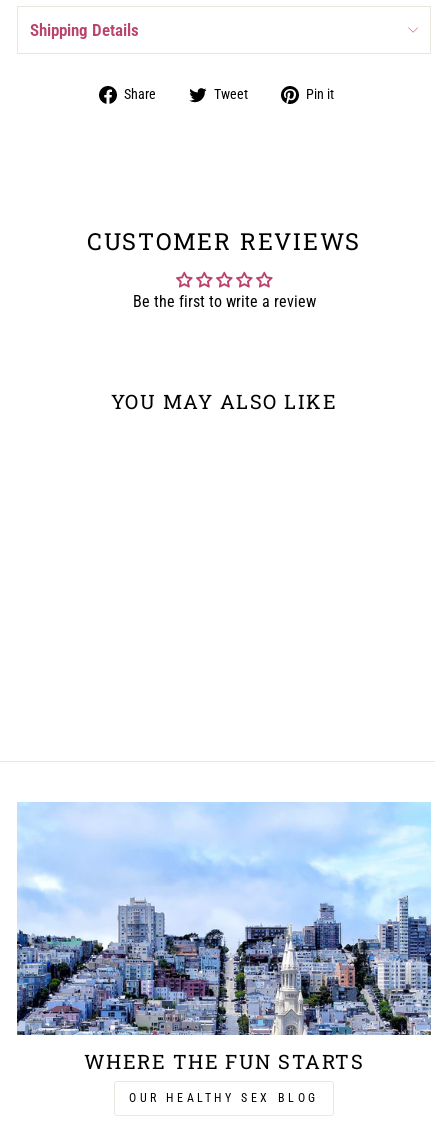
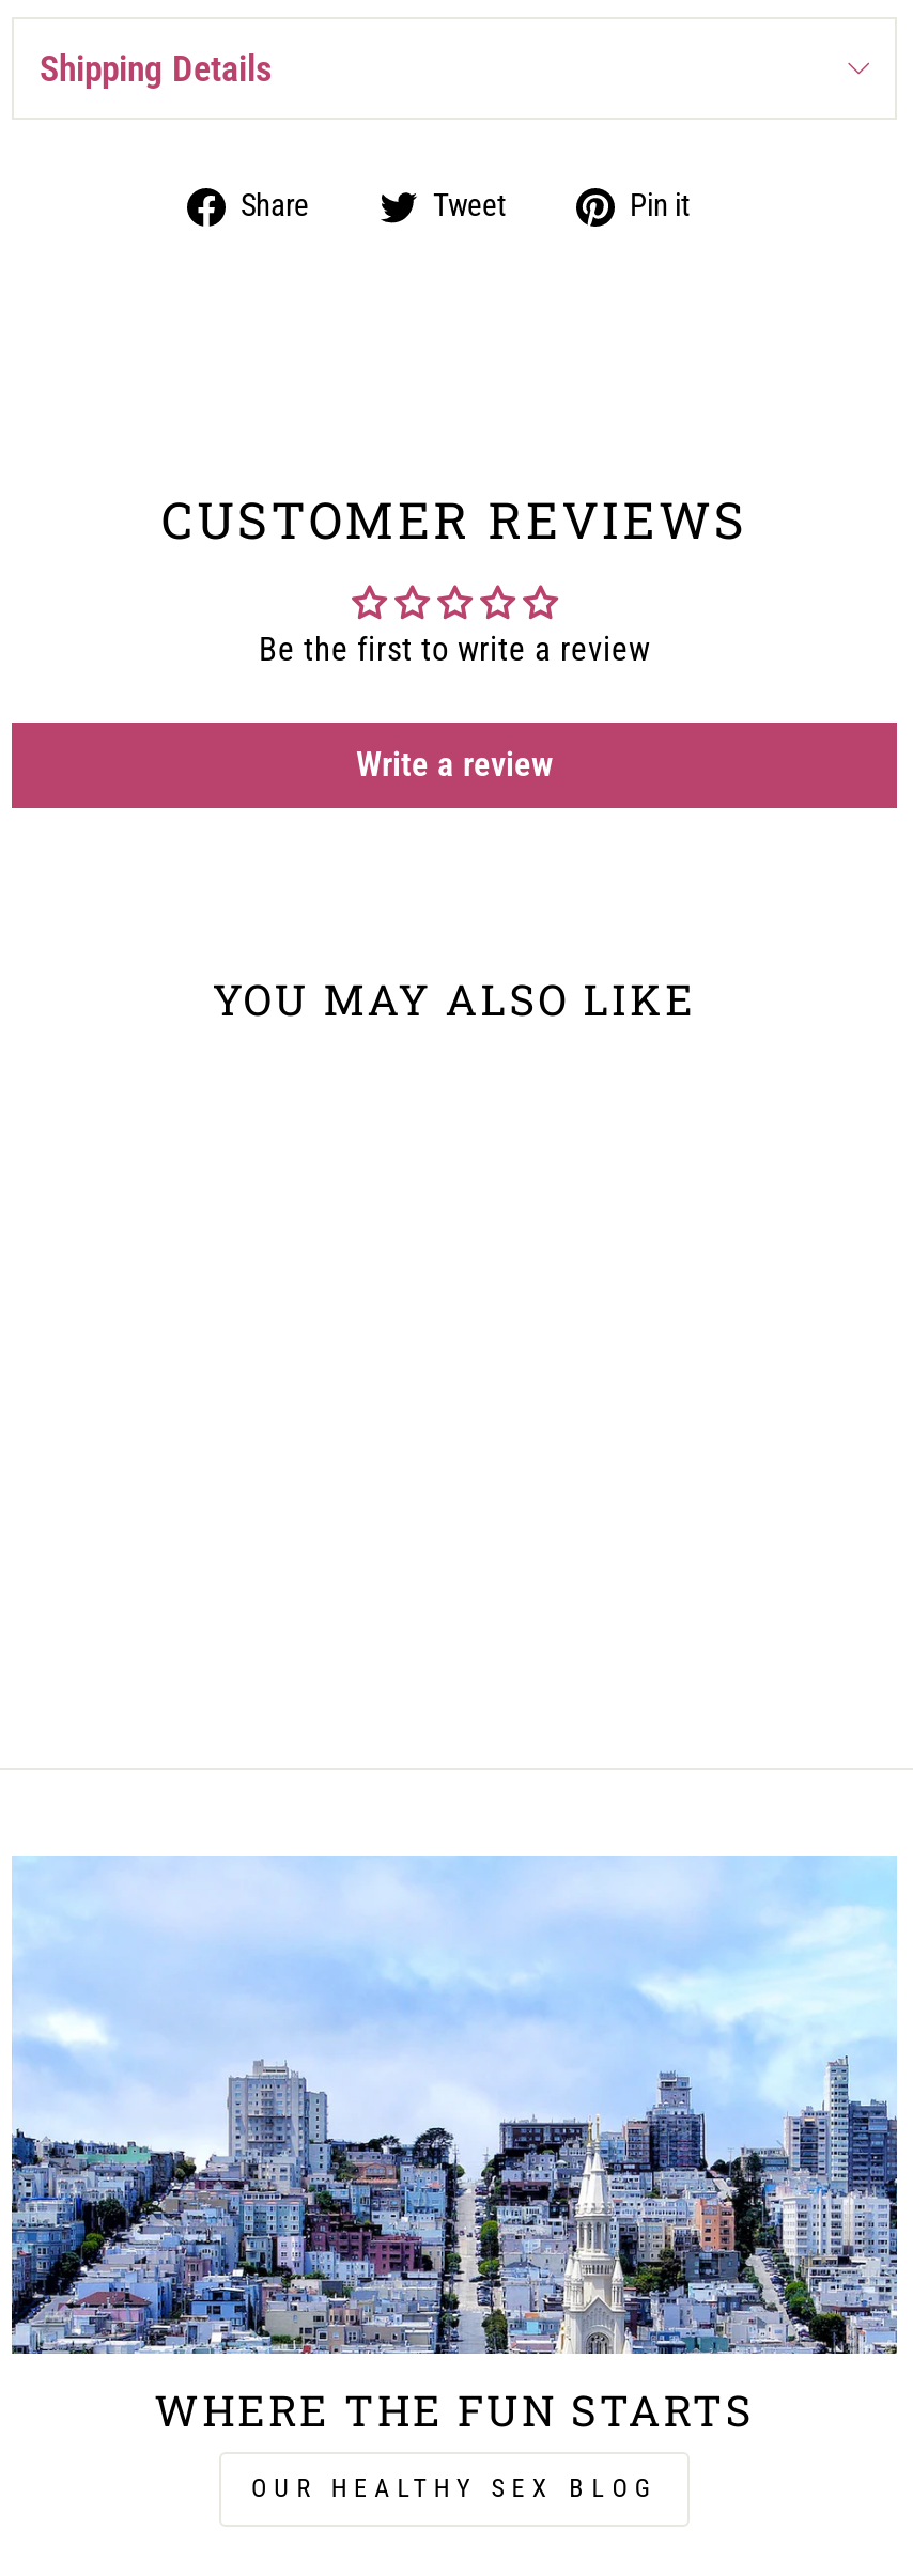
+ Write a review
